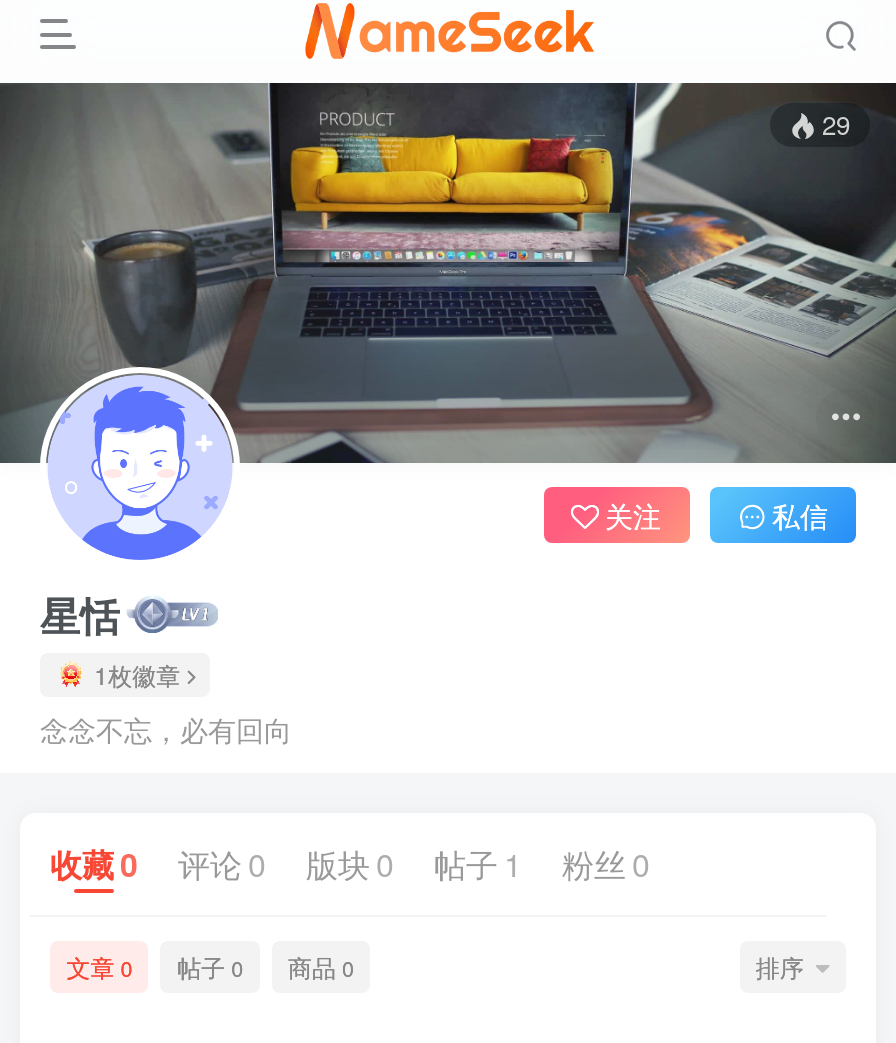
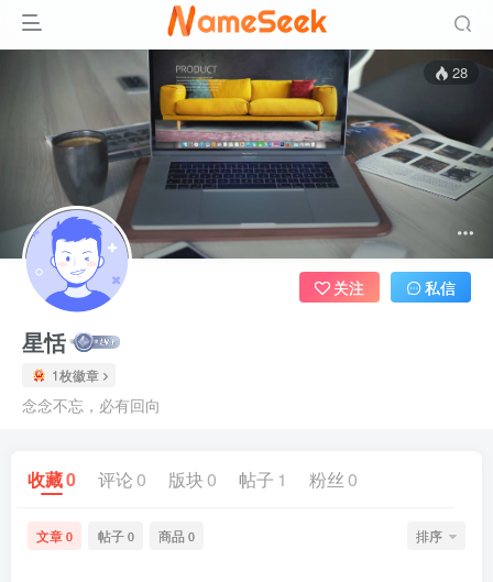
- 29
+ 28
